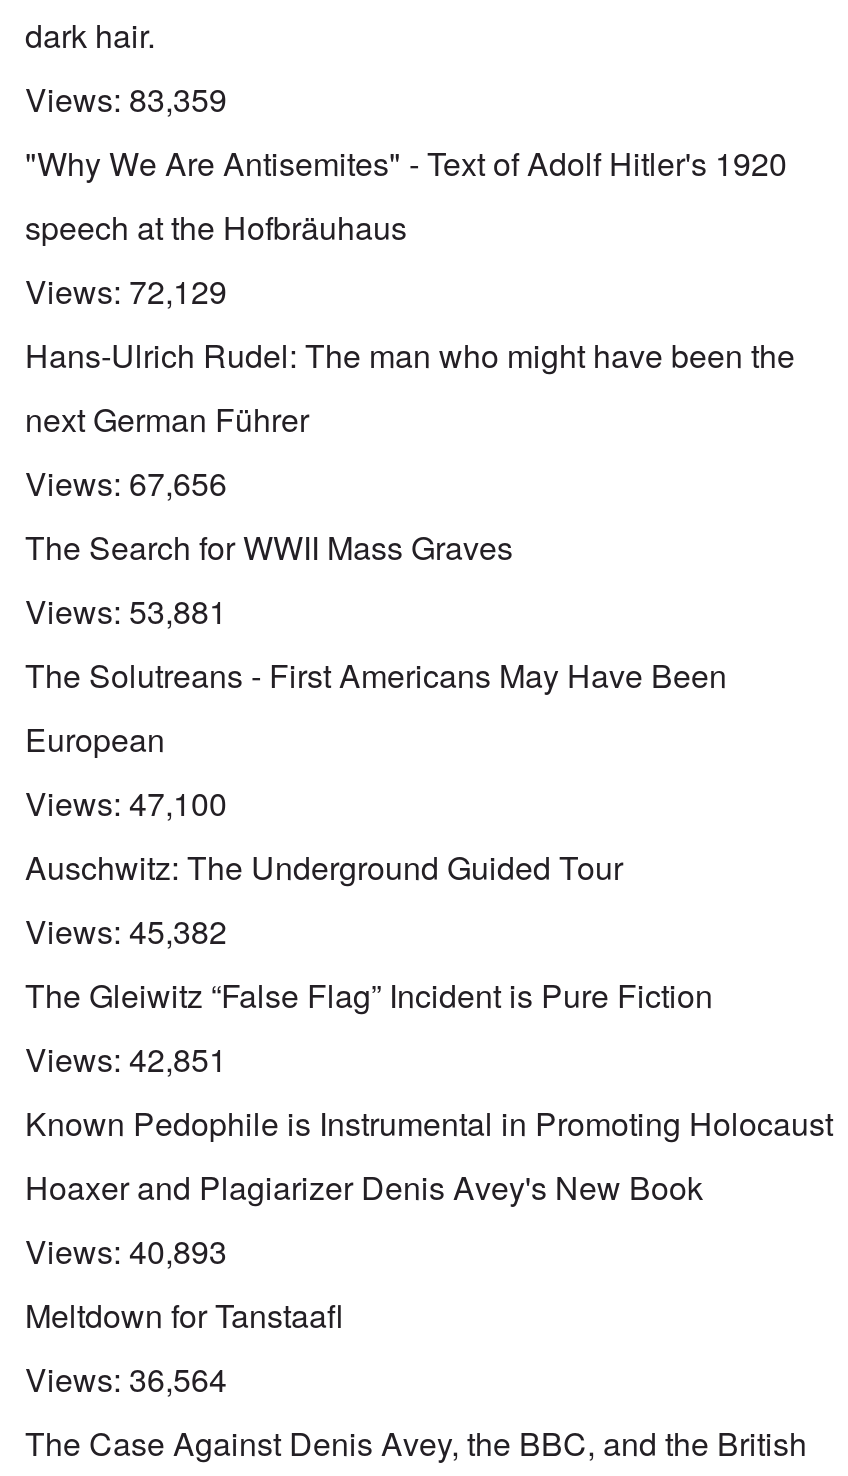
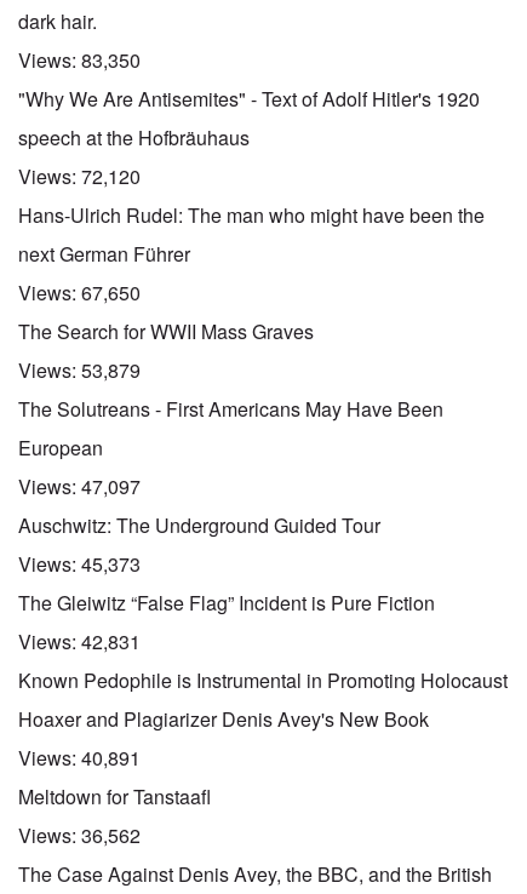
- Views: 83,359
+ Views: 83,350

- Views: 72,129
+ Views: 72,120

- Views: 67,656
+ Views: 67,650

- Views: 53,881
+ Views: 53,879

- Views: 47,100
+ Views: 47,097

- Views: 45,382
+ Views: 45,373

- Views: 42,851
+ Views: 42,831

- Views: 40,893
+ Views: 40,891

- Views: 36,564
+ Views: 36,562
